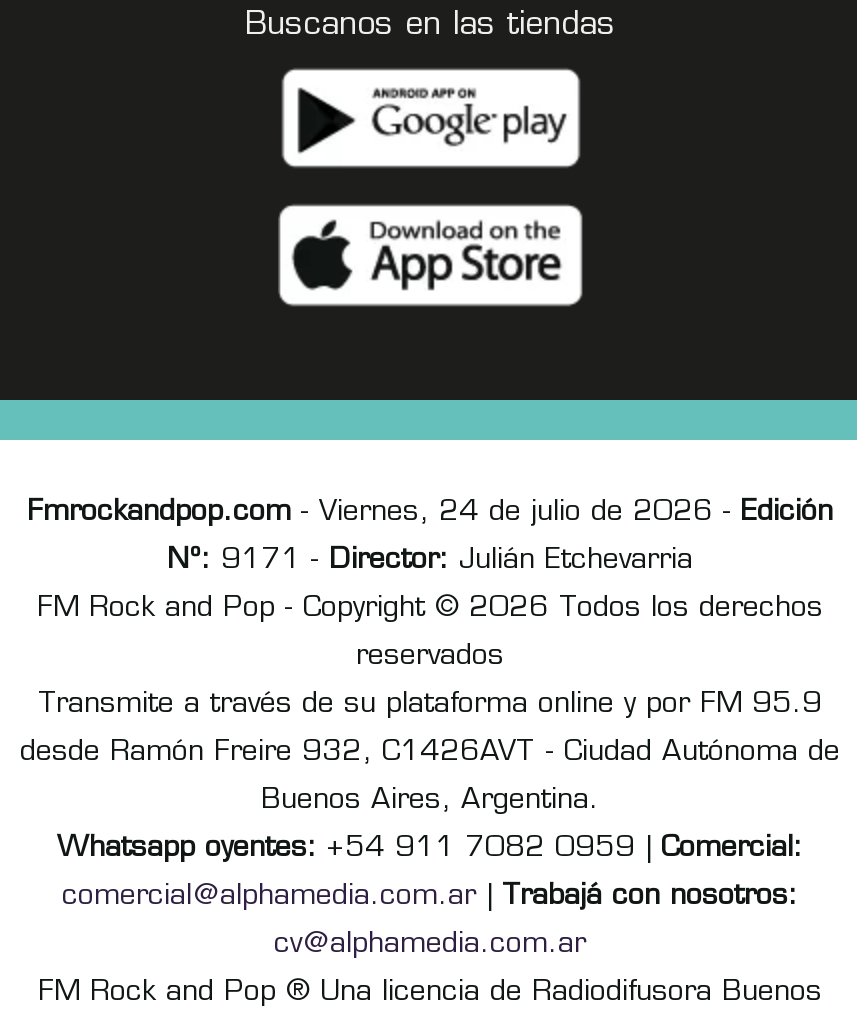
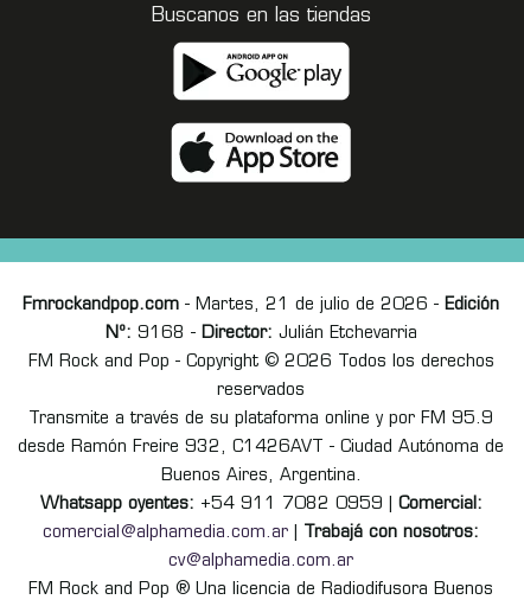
- Fmrockandpop.com - Viernes, 24 de julio de 2026 - Edición
+ Fmrockandpop.com - Martes, 21 de julio de 2026 - Edición

- Nº: 9171 - Director: Julián Etchevarria
+ Nº: 9168 - Director: Julián Etchevarria
